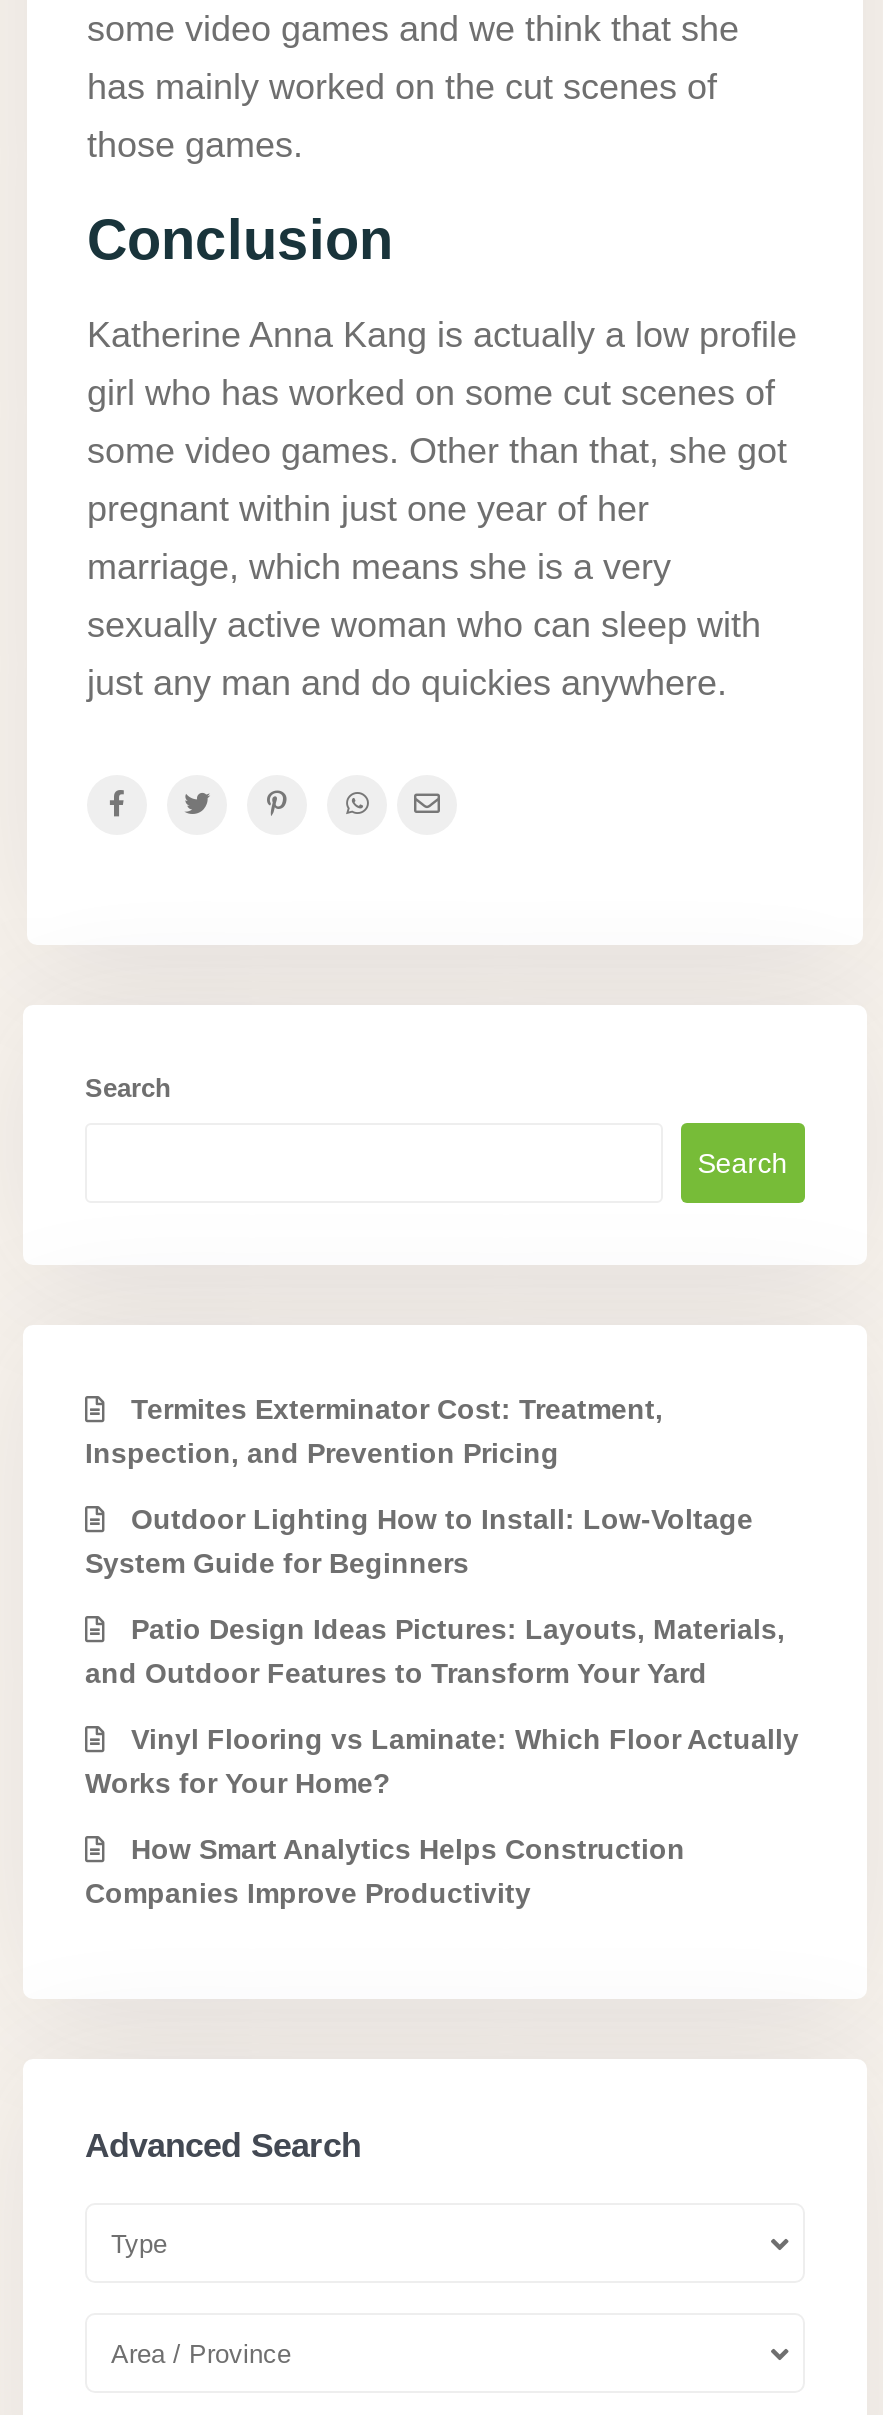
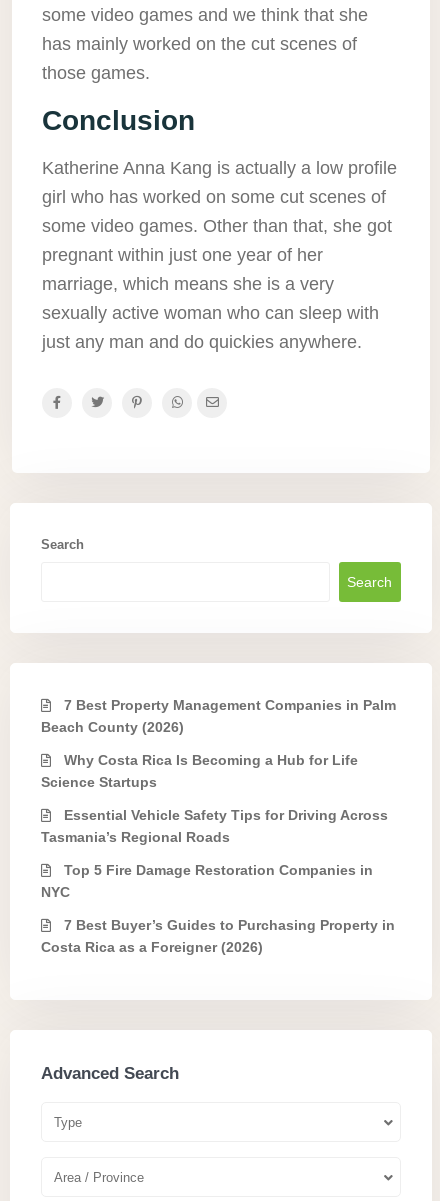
- Termites Exterminator Cost: Treatment,
- Inspection, and Prevention Pricing
+ 7 Best Property Management Companies in Palm
+ Beach County (2026)

- Outdoor Lighting How to Install: Low-Voltage
- System Guide for Beginners
+ Why Costa Rica Is Becoming a Hub for Life
+ Science Startups

- Patio Design Ideas Pictures: Layouts, Materials,
- and Outdoor Features to Transform Your Yard
+ Essential Vehicle Safety Tips for Driving Across
+ Tasmania’s Regional Roads

- Vinyl Flooring vs Laminate: Which Floor Actually
- Works for Your Home?
+ Top 5 Fire Damage Restoration Companies in
+ NYC

- How Smart Analytics Helps Construction
- Companies Improve Productivity
+ 7 Best Buyer’s Guides to Purchasing Property in
+ Costa Rica as a Foreigner (2026)
